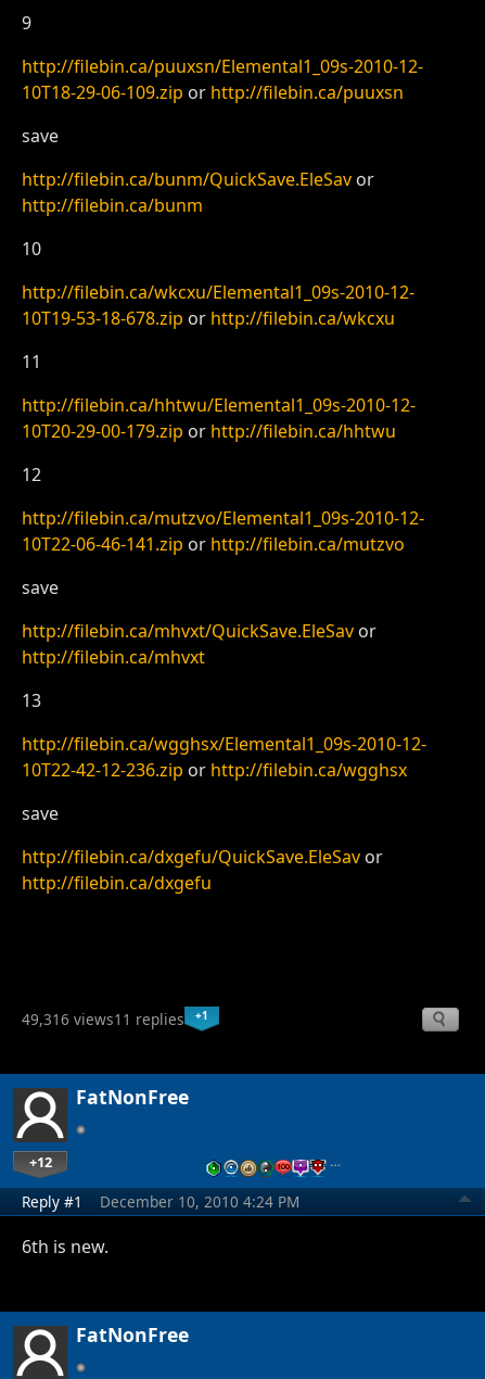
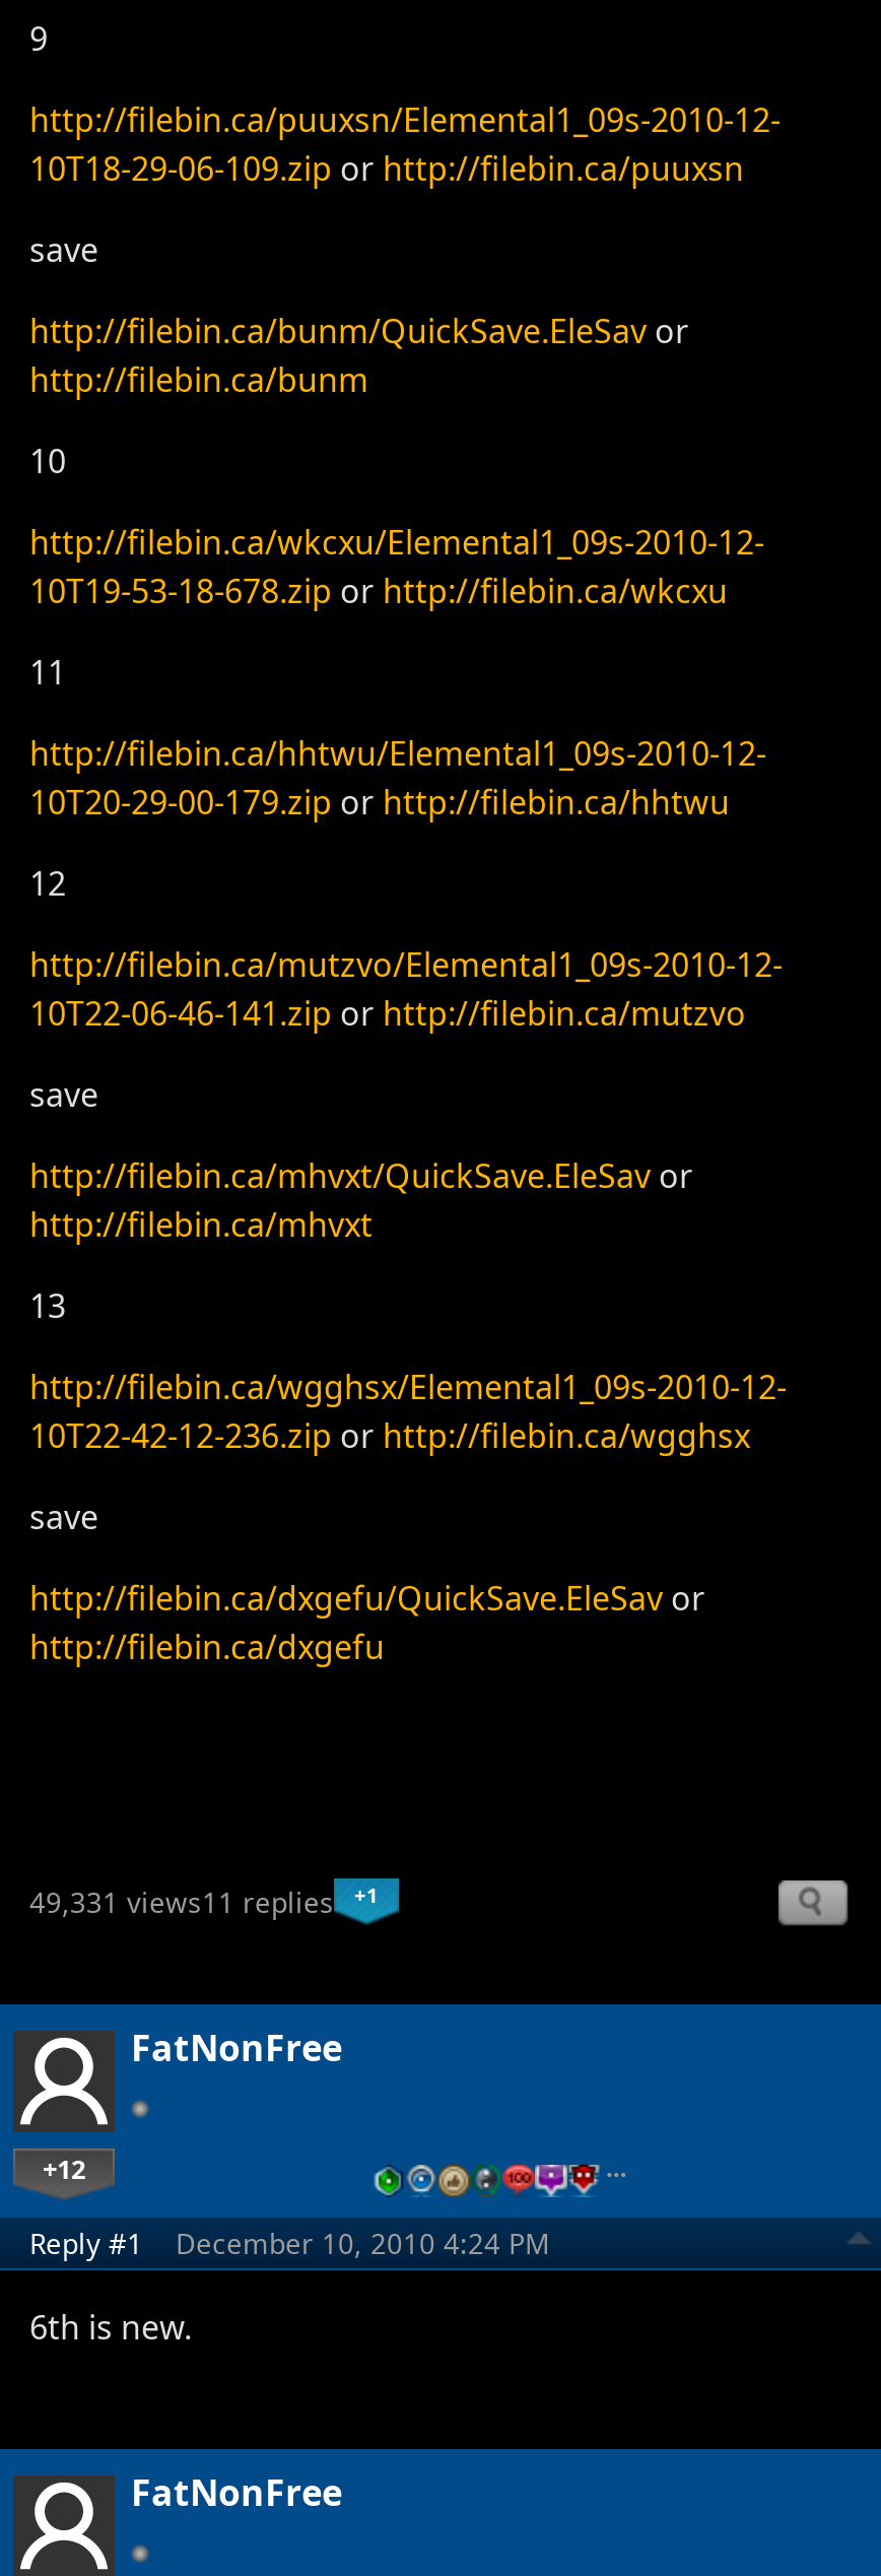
- 49,316 views11 replies
+ 49,331 views11 replies
